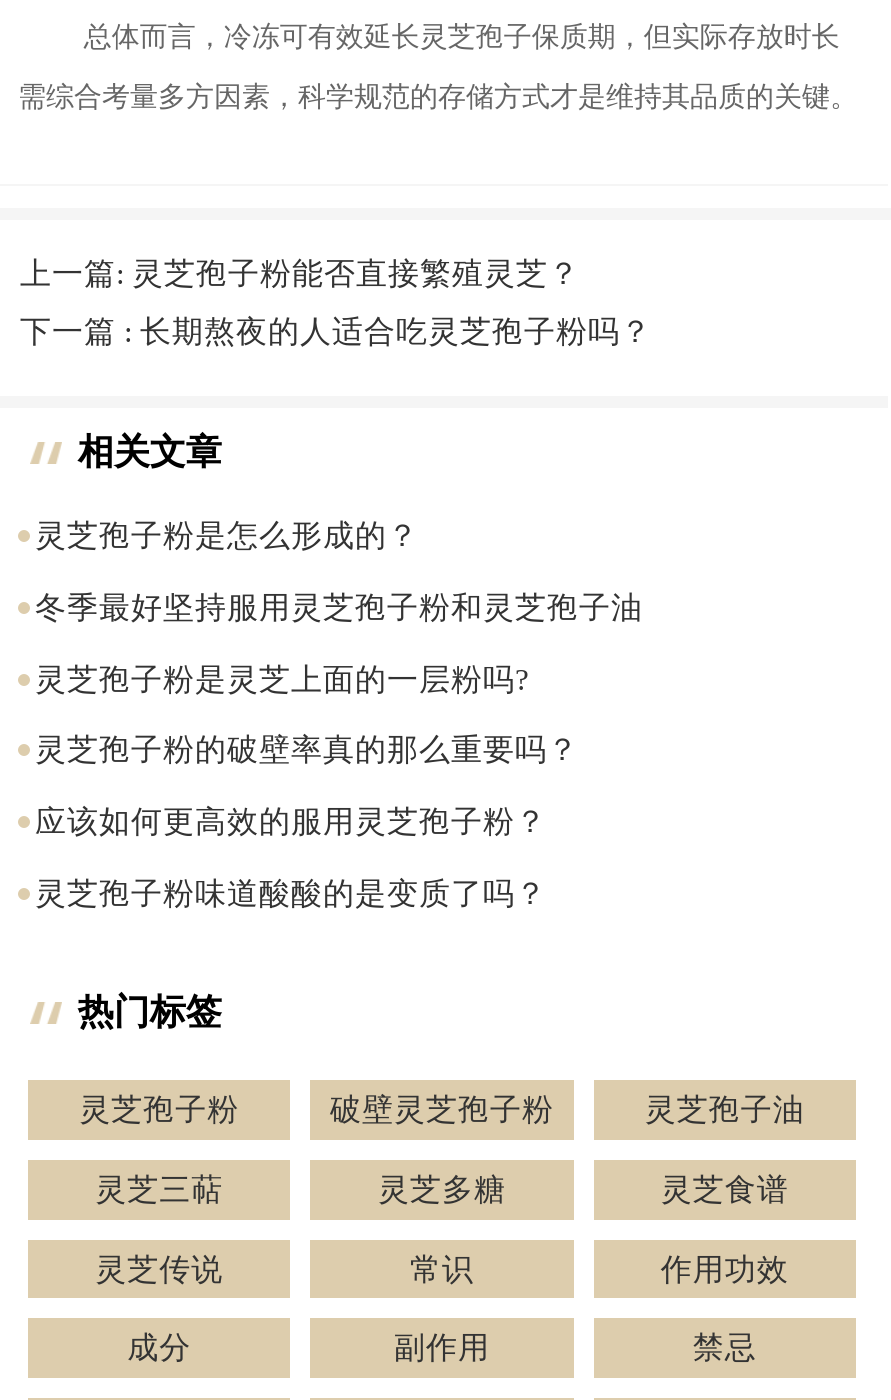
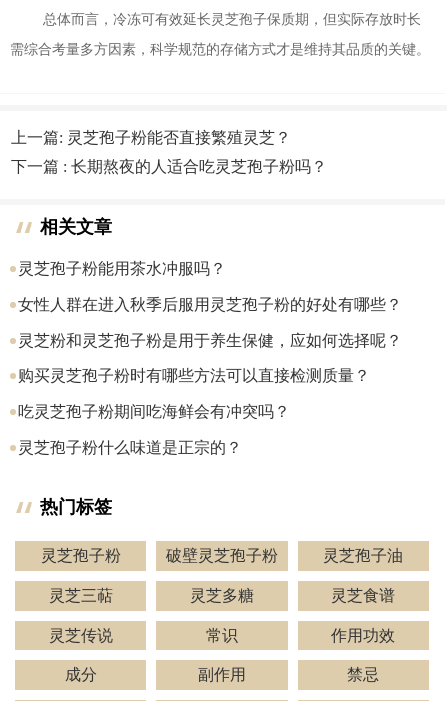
- 灵芝孢子粉是怎么形成的？
+ 灵芝孢子粉能用茶水冲服吗？

- 冬季最好坚持服用灵芝孢子粉和灵芝孢子油
+ 女性人群在进入秋季后服用灵芝孢子粉的好处有哪些？

- 灵芝孢子粉是灵芝上面的一层粉吗?
+ 灵芝粉和灵芝孢子粉是用于养生保健，应如何选择呢？

- 灵芝孢子粉的破壁率真的那么重要吗？
+ 购买灵芝孢子粉时有哪些方法可以直接检测质量？

- 应该如何更高效的服用灵芝孢子粉？
+ 吃灵芝孢子粉期间吃海鲜会有冲突吗？

- 灵芝孢子粉味道酸酸的是变质了吗？
+ 灵芝孢子粉什么味道是正宗的？
